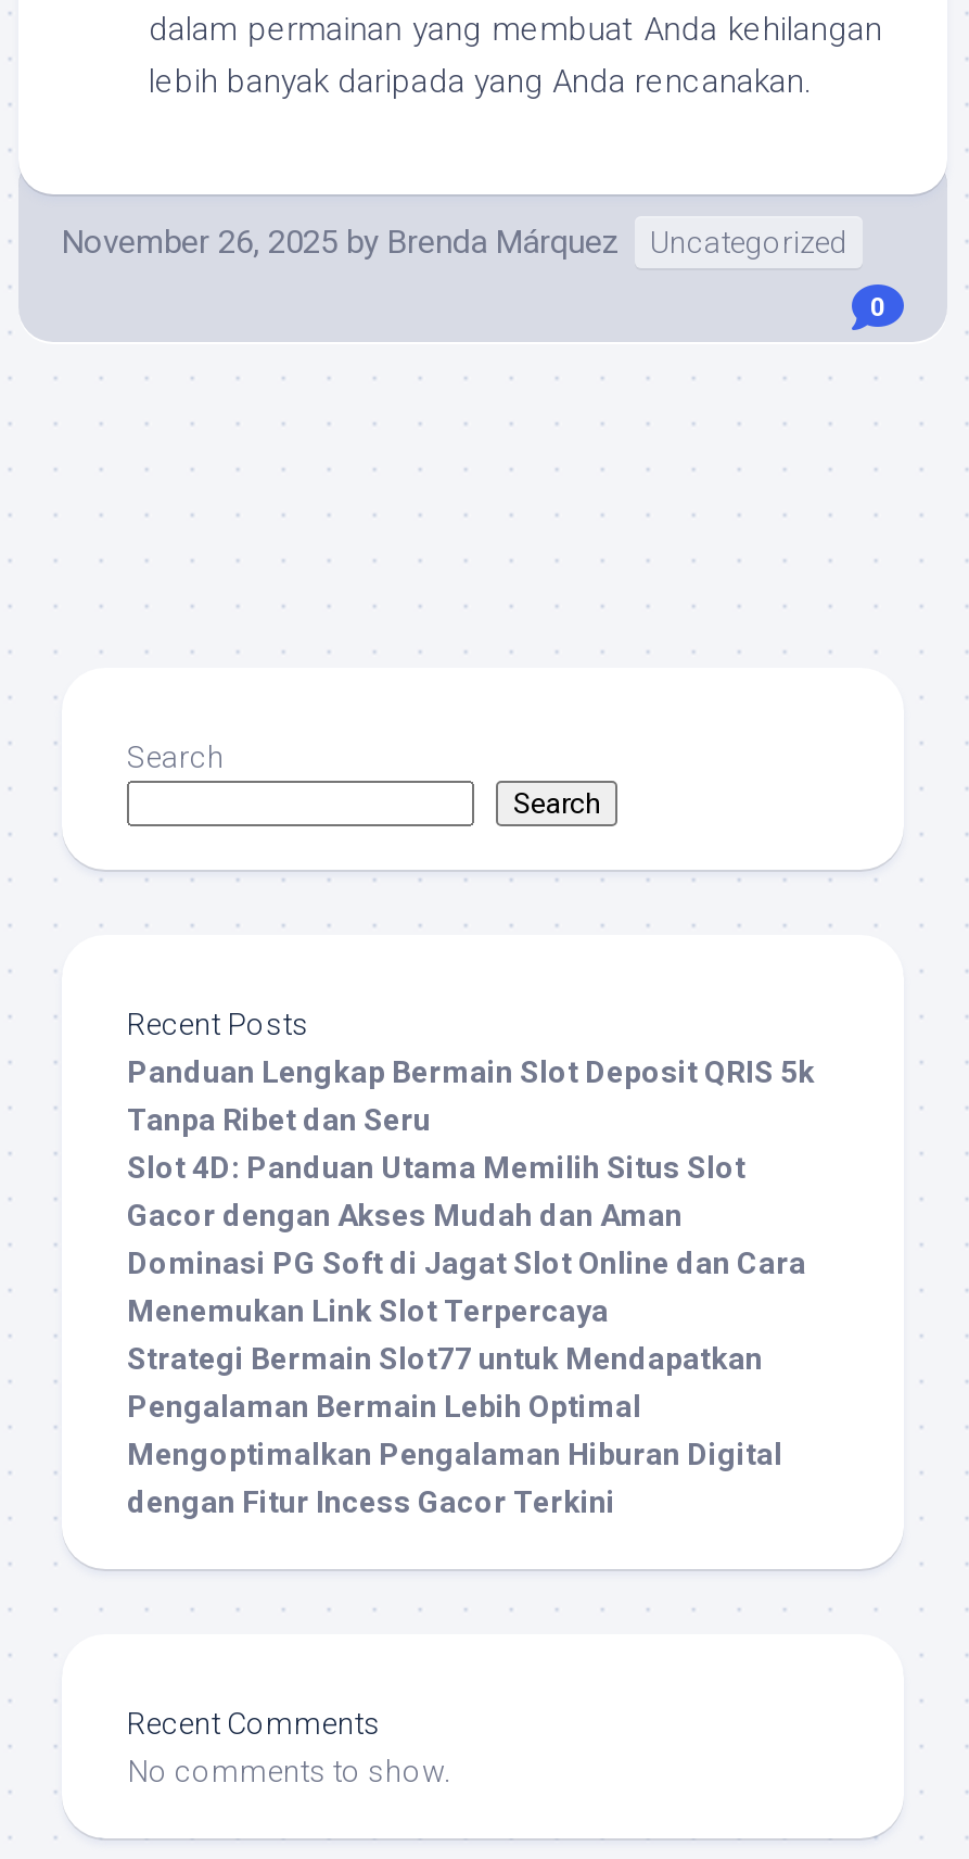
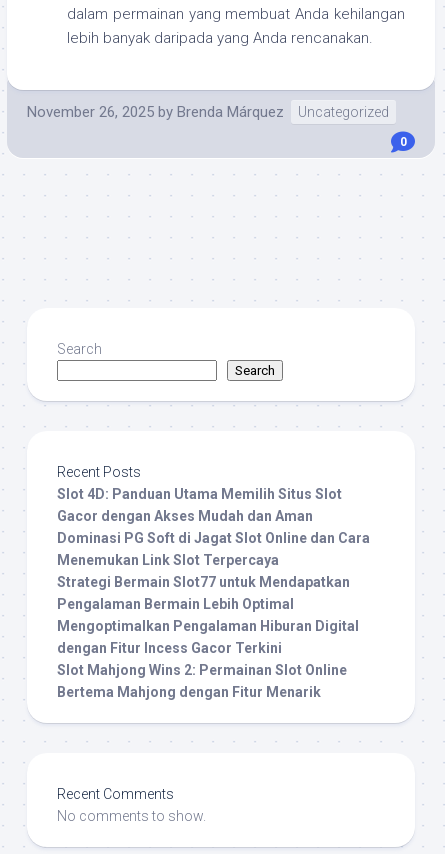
- Panduan Lengkap Bermain Slot Deposit QRIS 5k
- Tanpa Ribet dan Seru

moved up: Slot 4D: Panduan Utama Memilih Situs Slot | Gacor dengan Akses Mudah dan Aman | Dominasi PG Soft di Jagat Slot Online dan Cara | Menemukan Link Slot Terpercaya | Strategi Bermain Slot77 untuk Mendapatkan | Pengalaman Bermain Lebih Optimal | Mengoptimalkan Pengalaman Hiburan Digital | dengan Fitur Incess Gacor Terkini

+ Slot Mahjong Wins 2: Permainan Slot Online
+ Bertema Mahjong dengan Fitur Menarik
